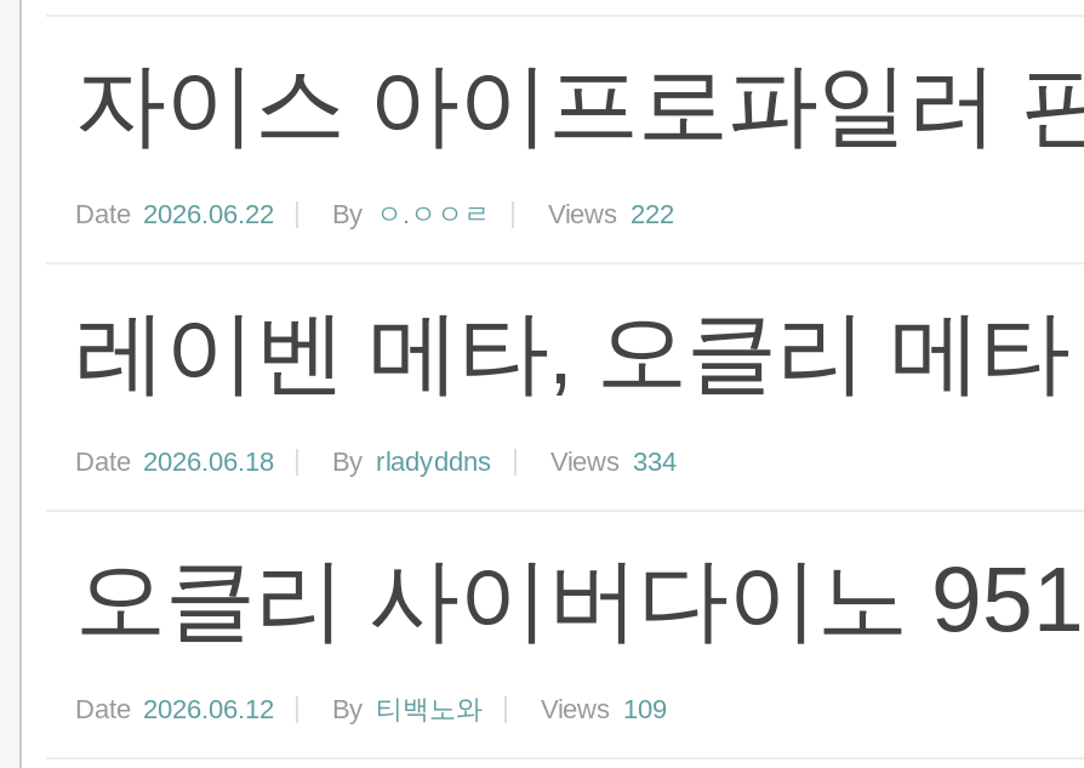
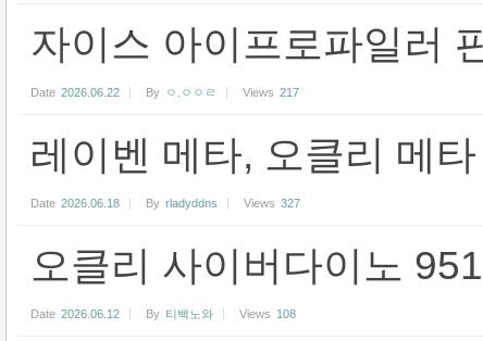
- Views 222
+ Views 217

- Date 2026.06.18 By rladyddns Views 334
+ Date 2026.06.18 By rladyddns Views 327

- Date 2026.06.12 By 티백노와 Views 109
+ Date 2026.06.12 By 티백노와 Views 108
